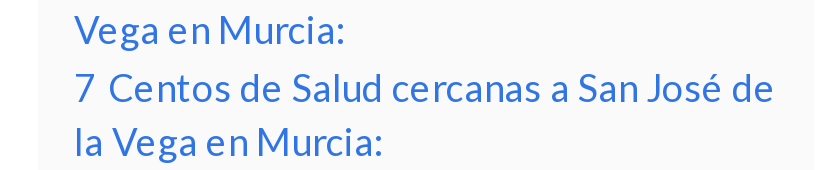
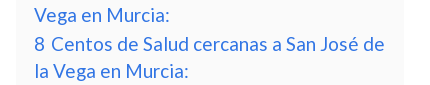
- 7 Centos de Salud cercanas a San José de
+ 8 Centos de Salud cercanas a San José de
